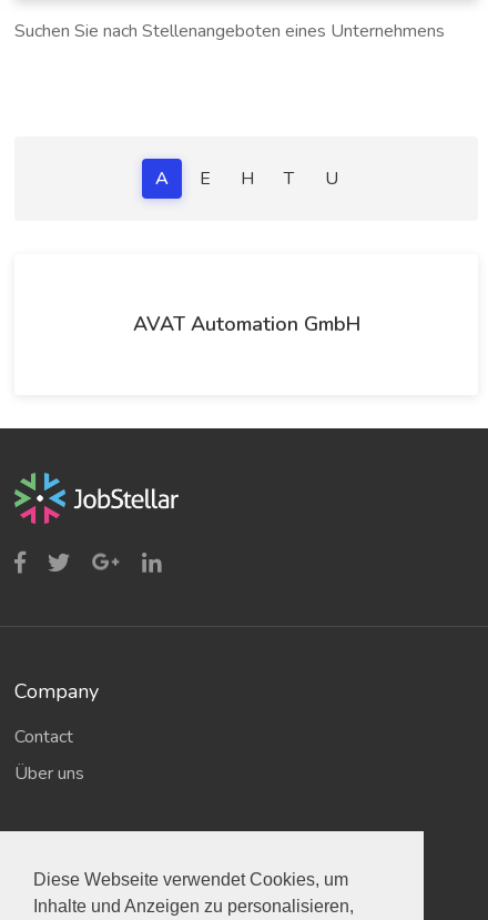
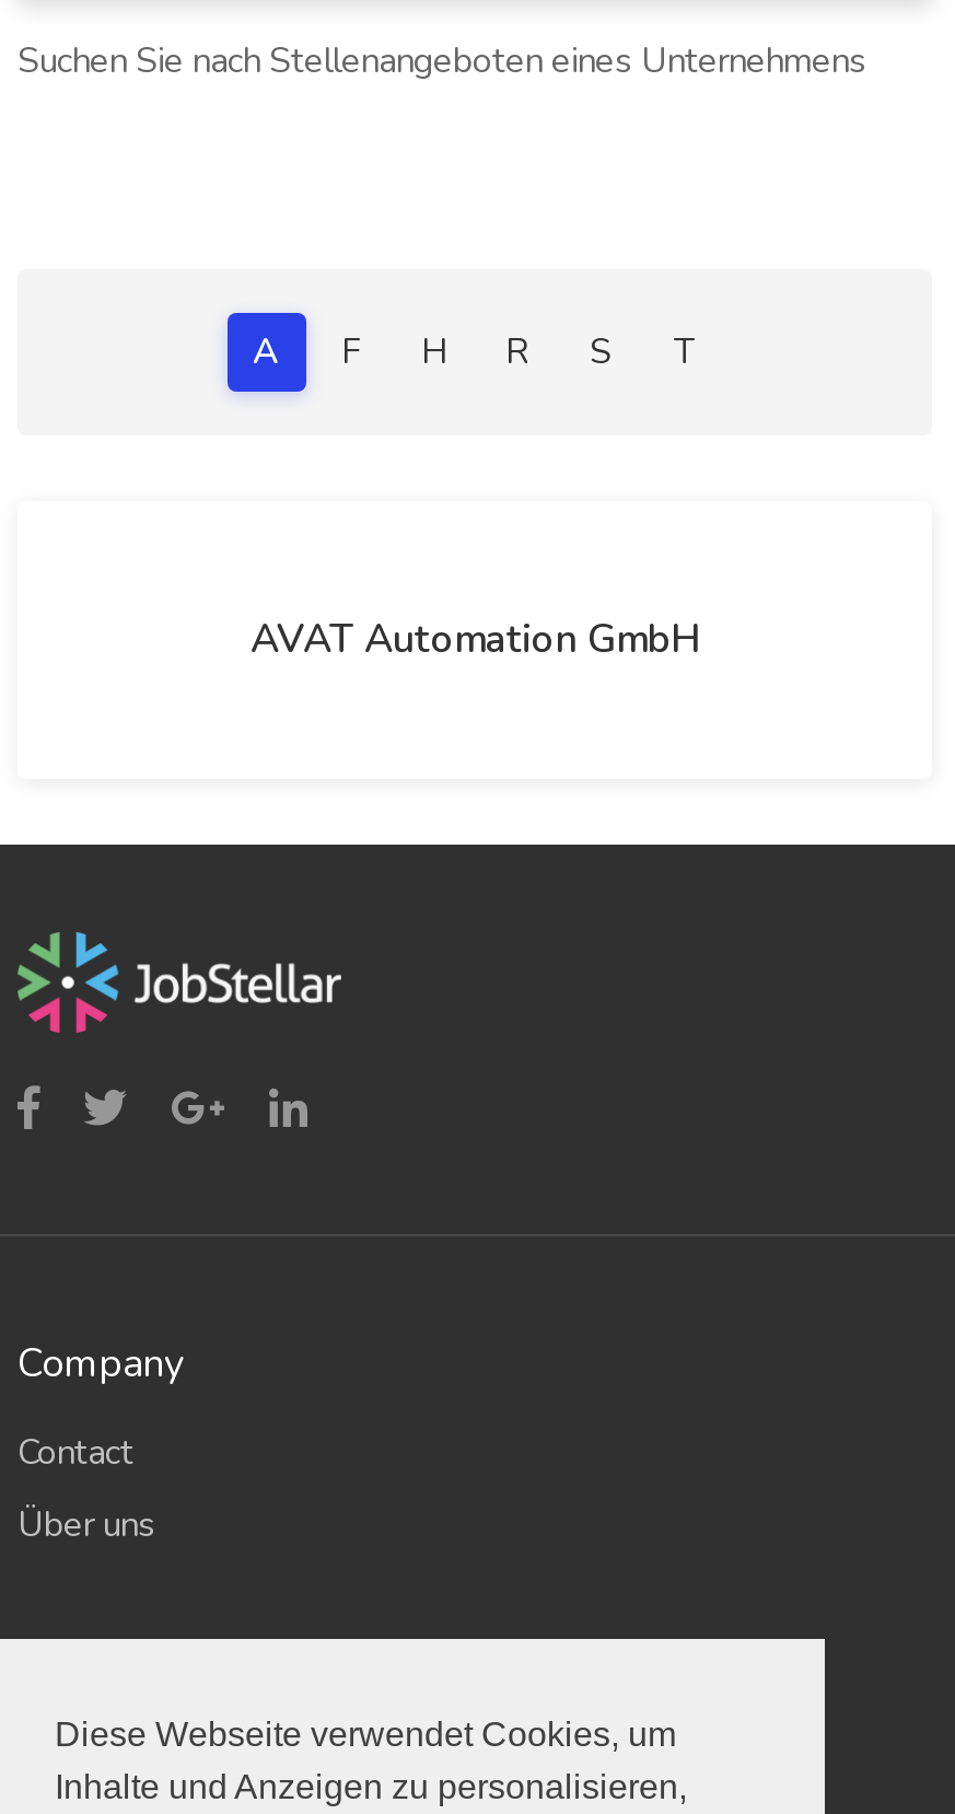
- E
+ F

- U

+ R
+ S
